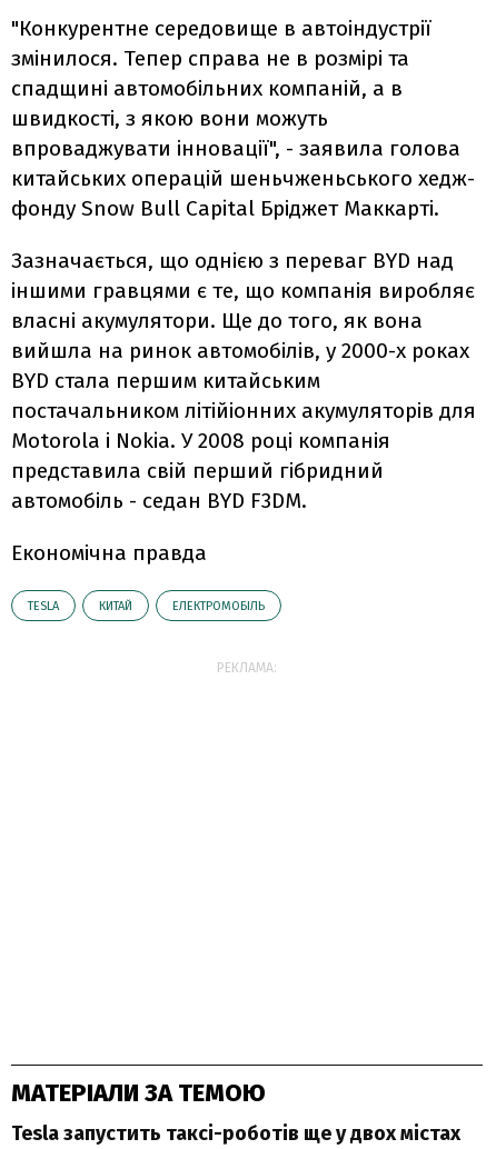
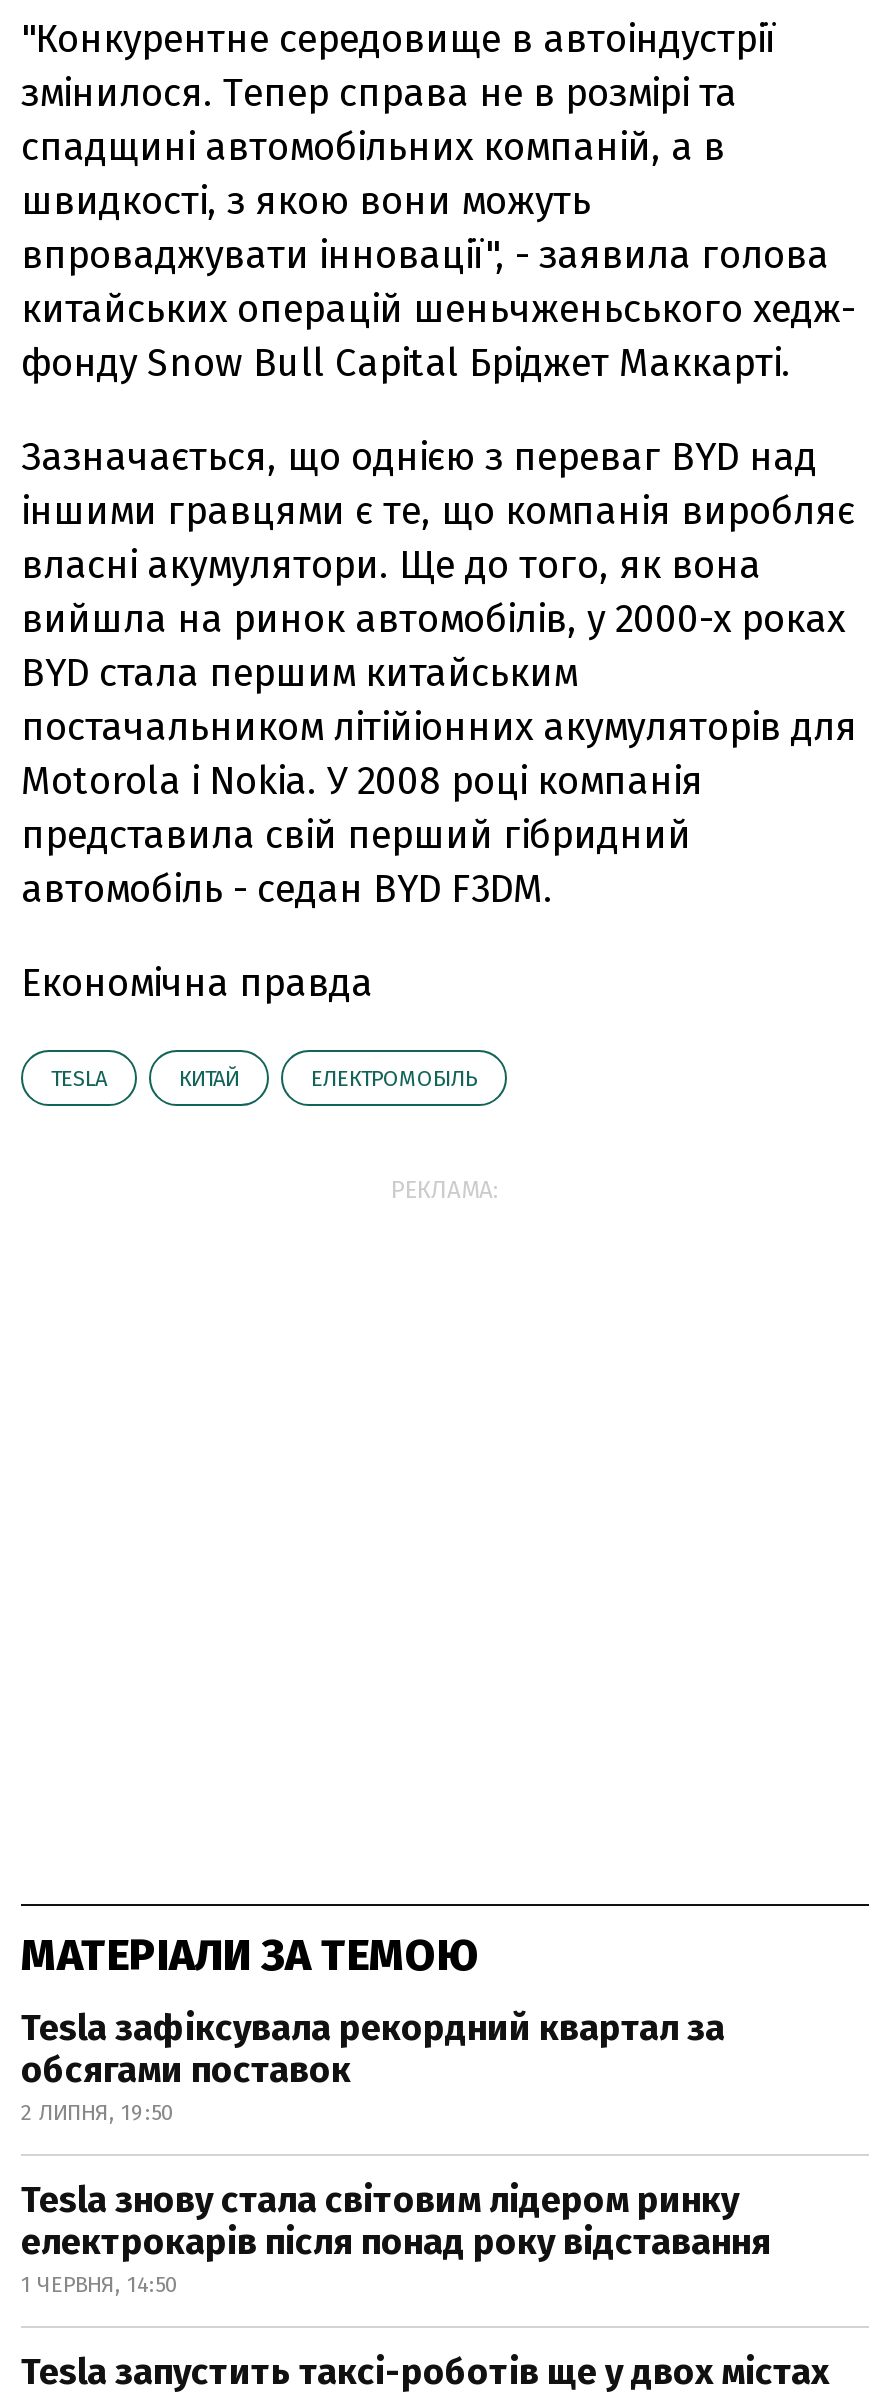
+ Tesla зафіксувала рекордний квартал за
+ обсягами поставок
+ 2 ЛИПНЯ, 19:50
+ Tesla знову стала світовим лідером ринку
+ електрокарів після понад року відставання
+ 1 ЧЕРВНЯ, 14:50
